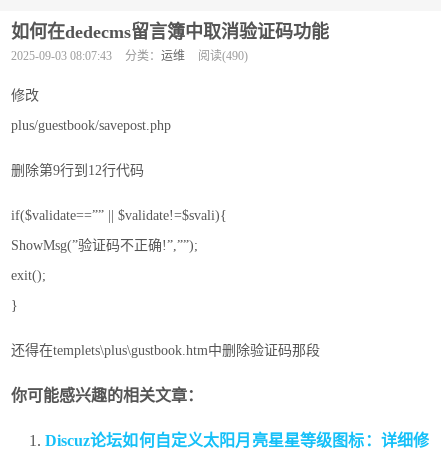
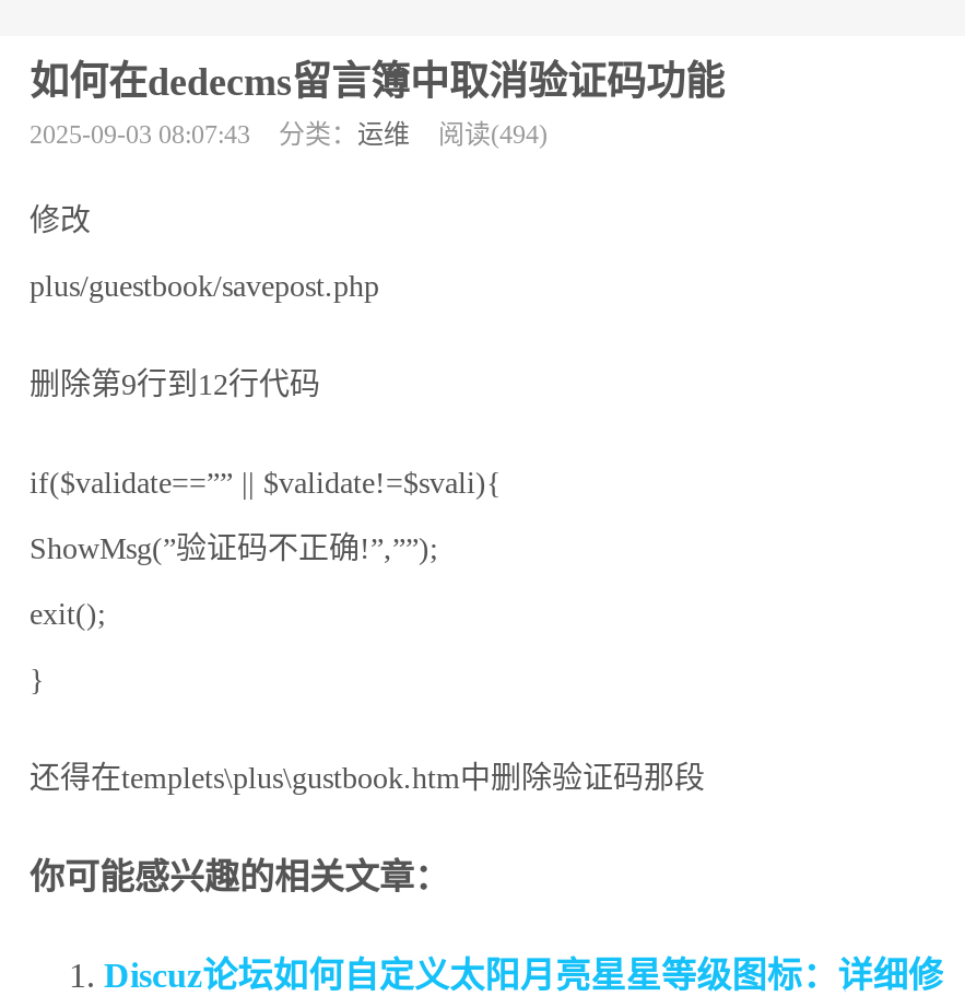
- 2025-09-03 08:07:43 分类：运维 阅读(490)
+ 2025-09-03 08:07:43 分类：运维 阅读(494)
